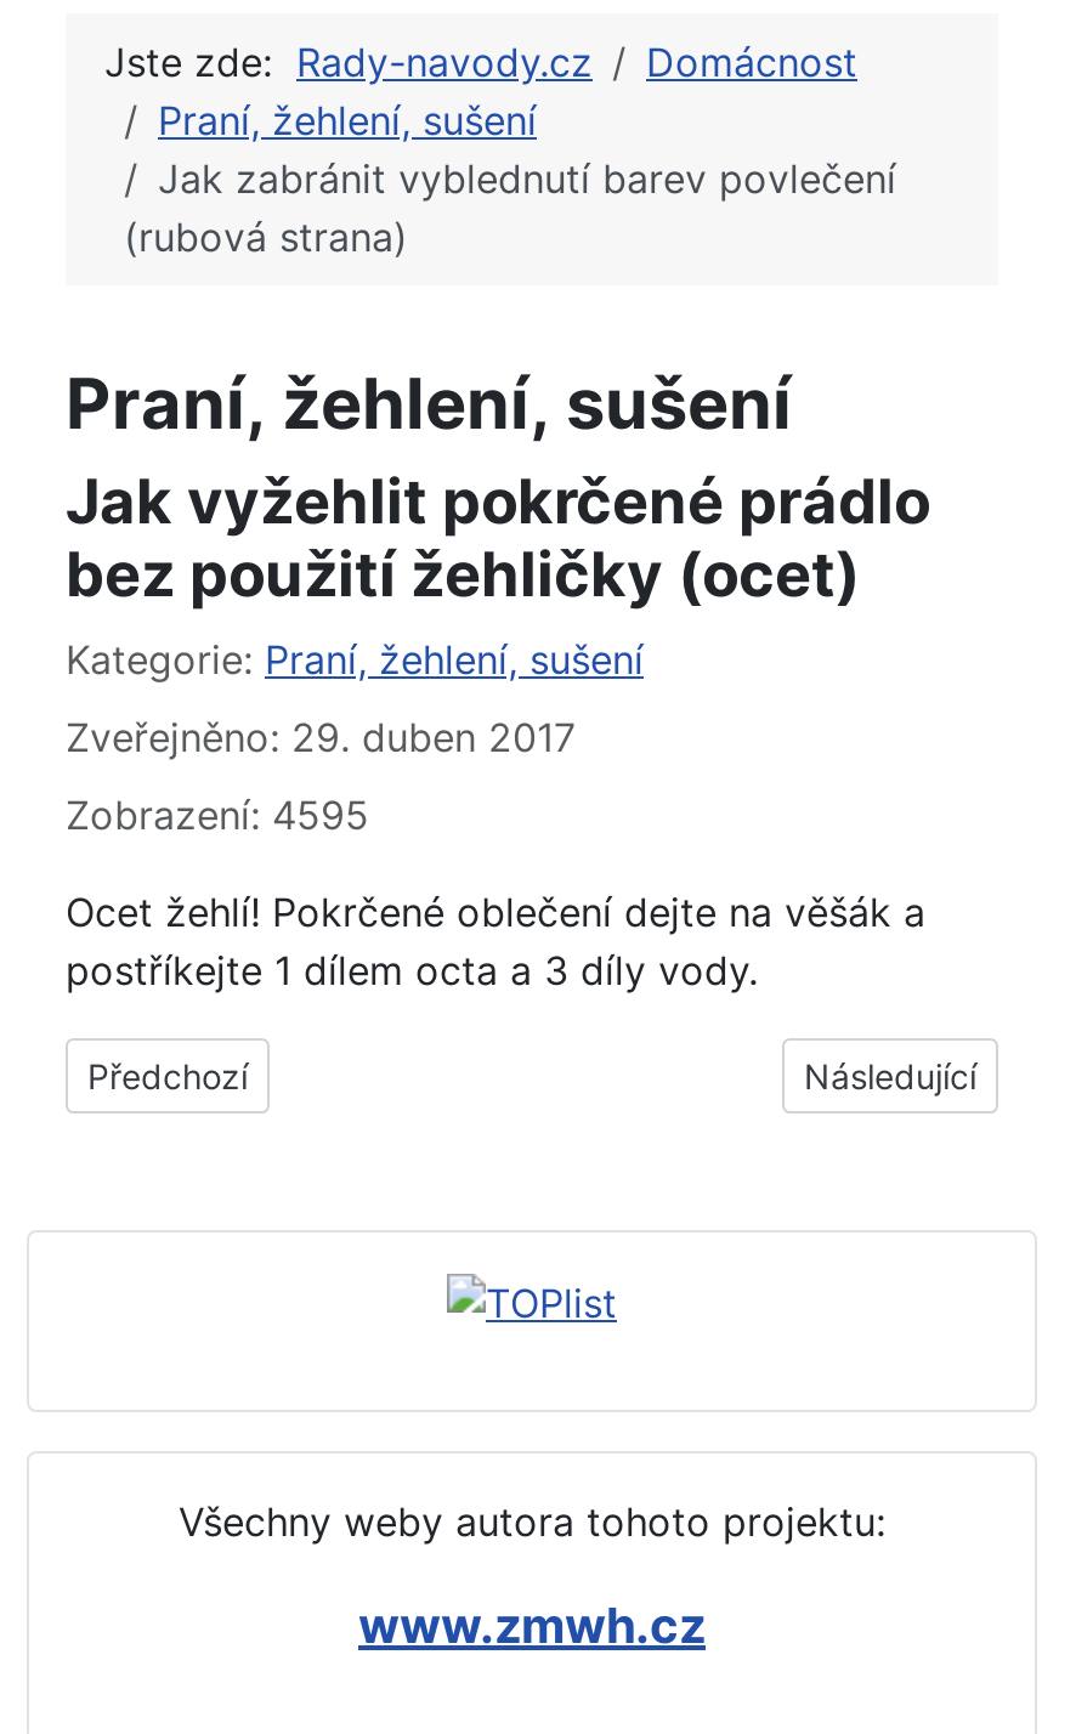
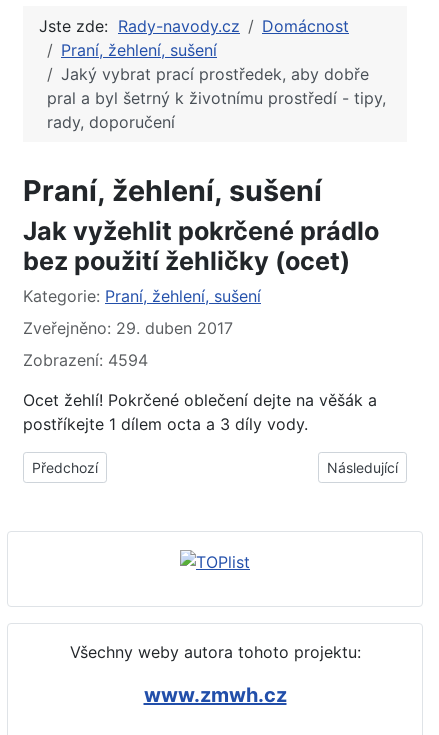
- Jak zabránit vyblednutí barev povlečení
- (rubová strana)
+ Jaký vybrat prací prostředek, aby dobře
+ pral a byl šetrný k životnímu prostředí - tipy,
+ rady, doporučení

- Zobrazení: 4595
+ Zobrazení: 4594
